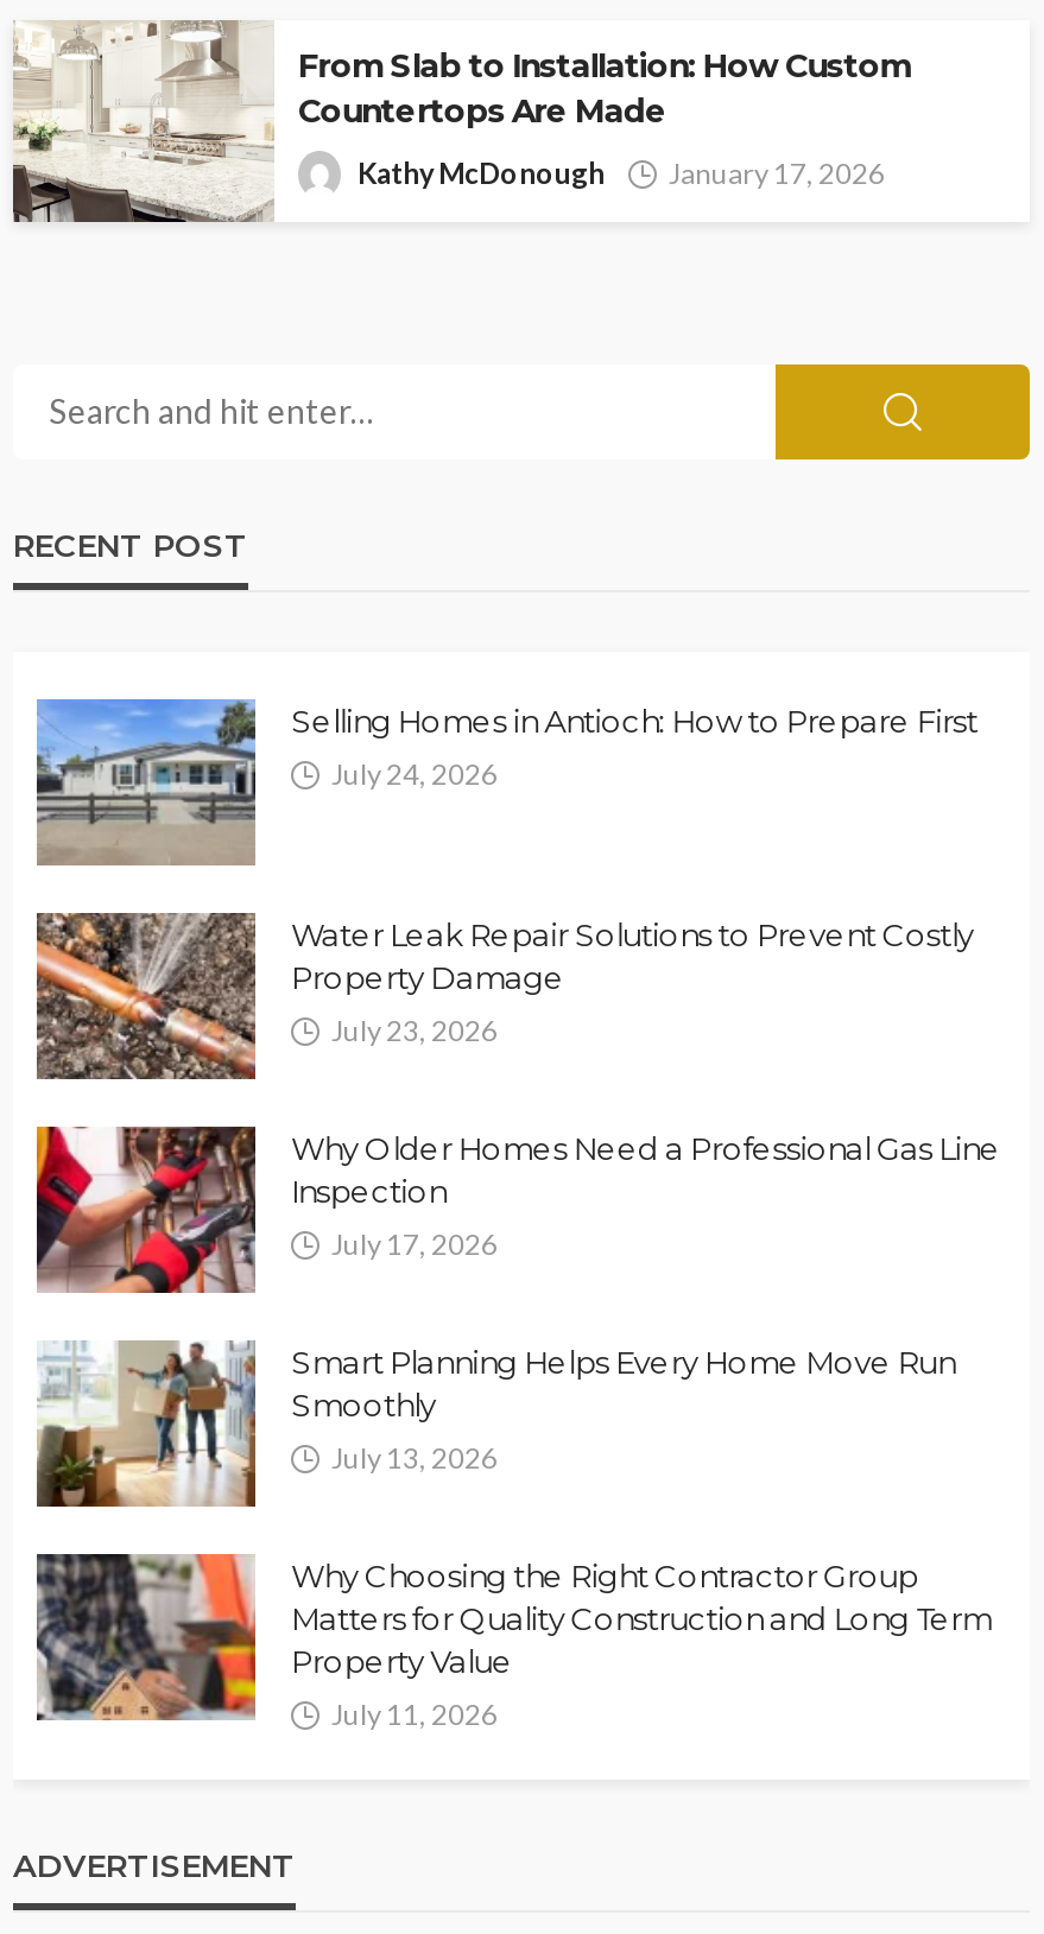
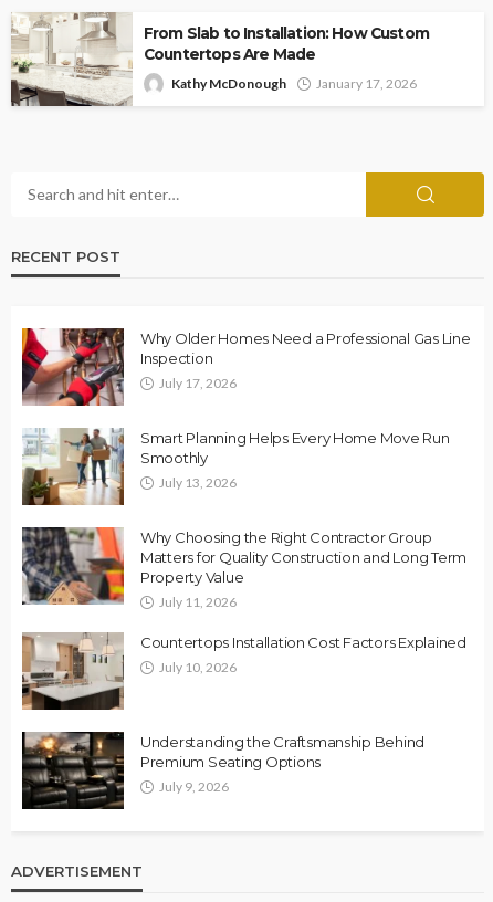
- [image]
- Selling Homes in Antioch: How to Prepare First
- July 24, 2026

- [image]
- Water Leak Repair Solutions to Prevent Costly
- Property Damage
- July 23, 2026

moved up: [image] | Why Older Homes Need a Professional Gas Line | Inspection | ... | Property Value | July 11, 2026

+ [image]
+ Countertops Installation Cost Factors Explained
+ July 10, 2026

+ [image]
+ Understanding the Craftsmanship Behind
+ Premium Seating Options
+ July 9, 2026
